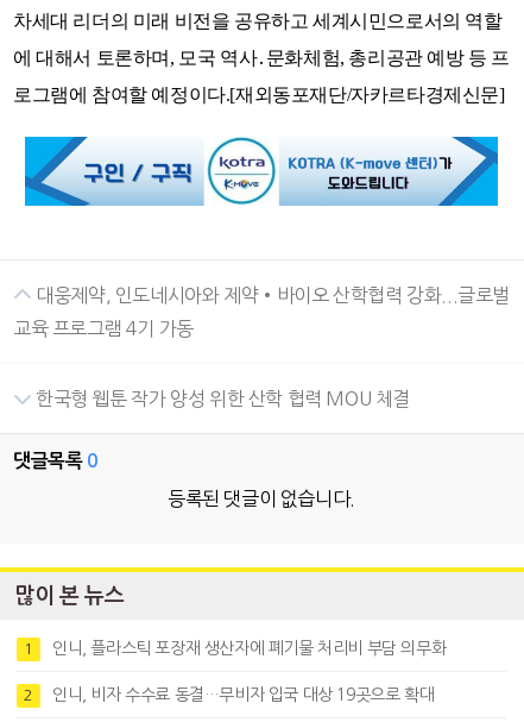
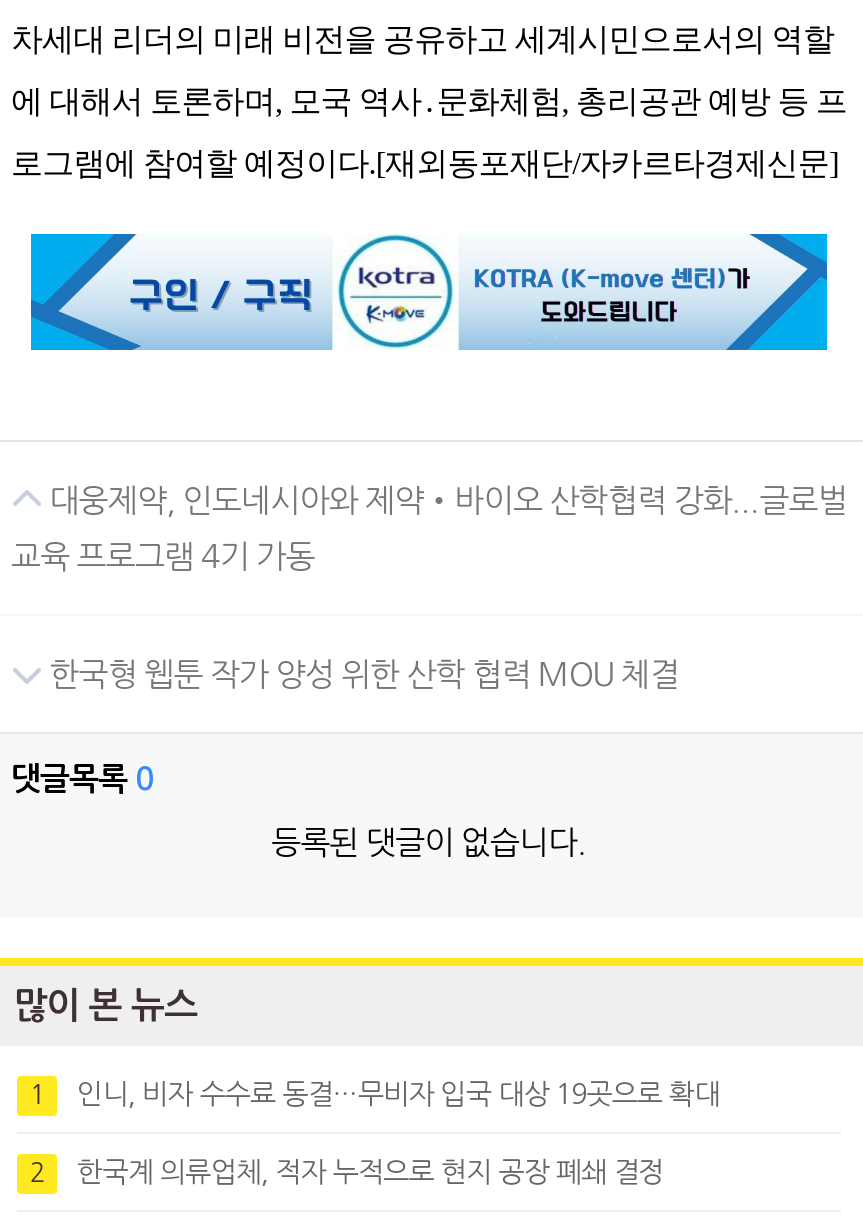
- 인니, 플라스틱 포장재 생산자에 폐기물 처리비 부담 의무화

+ 한국계 의류업체, 적자 누적으로 현지 공장 폐쇄 결정

moved up: 인니, 비자 수수료 동결…무비자 입국 대상 19곳으로 확대
